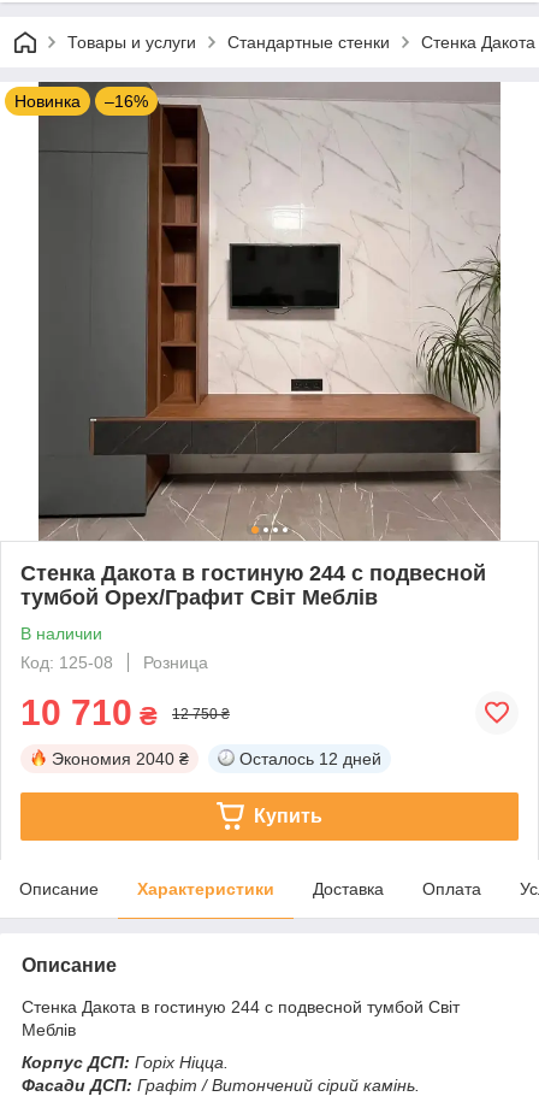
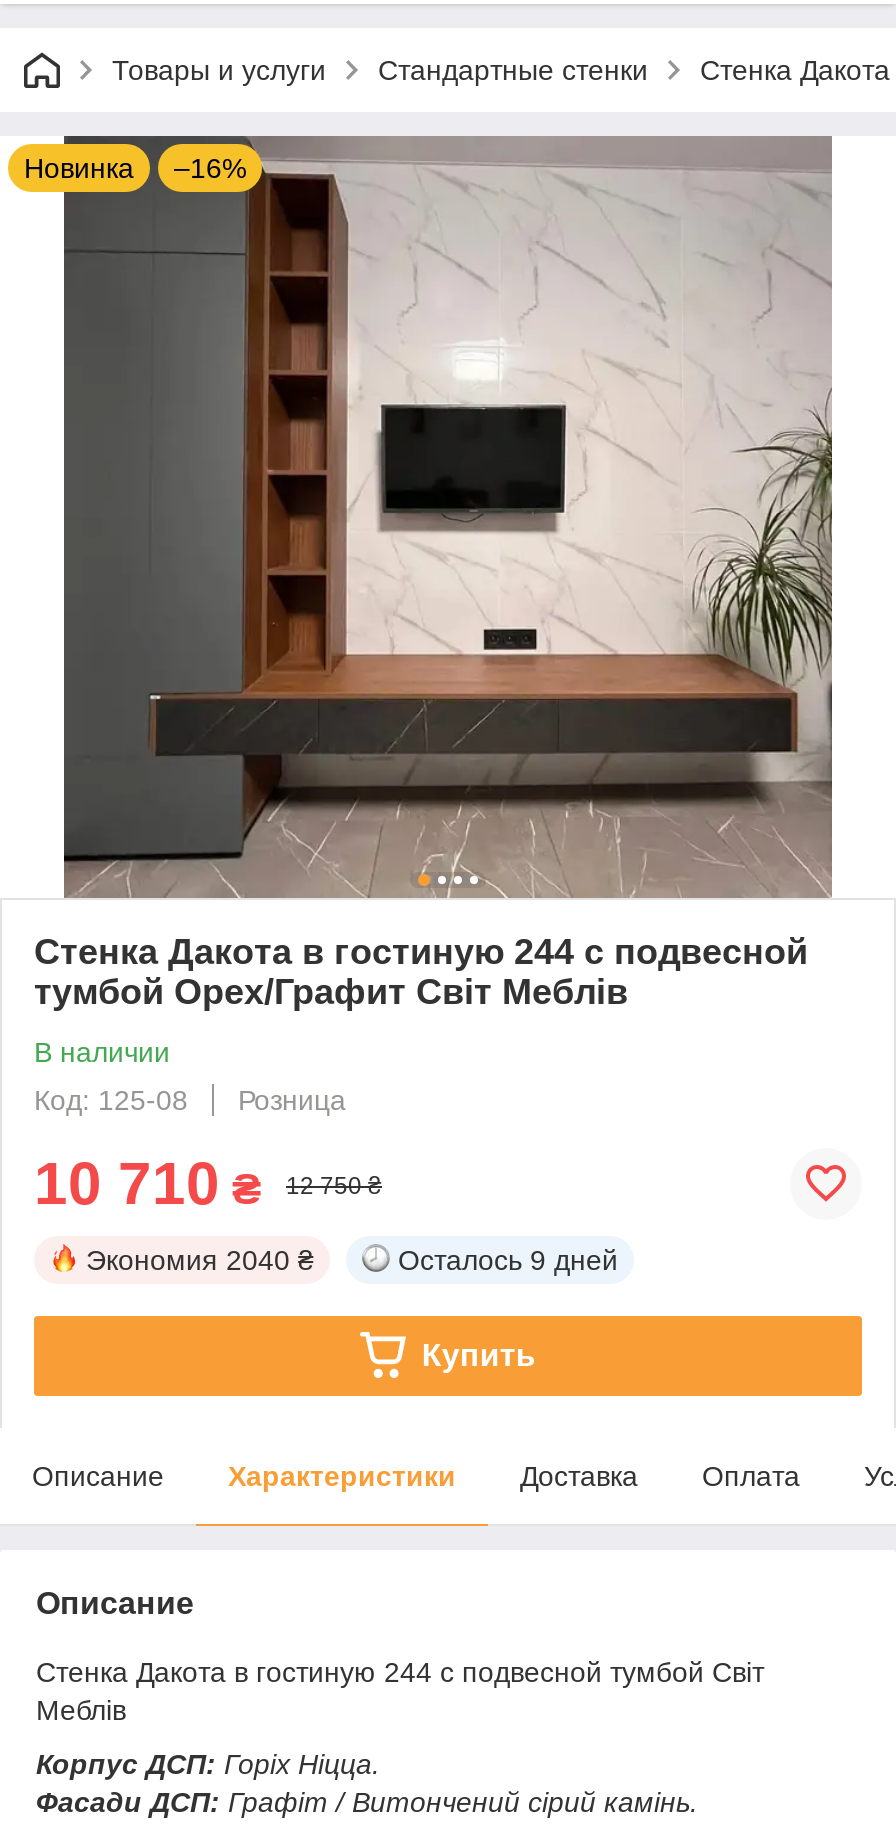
- Осталось 12 дней
+ Осталось 9 дней
